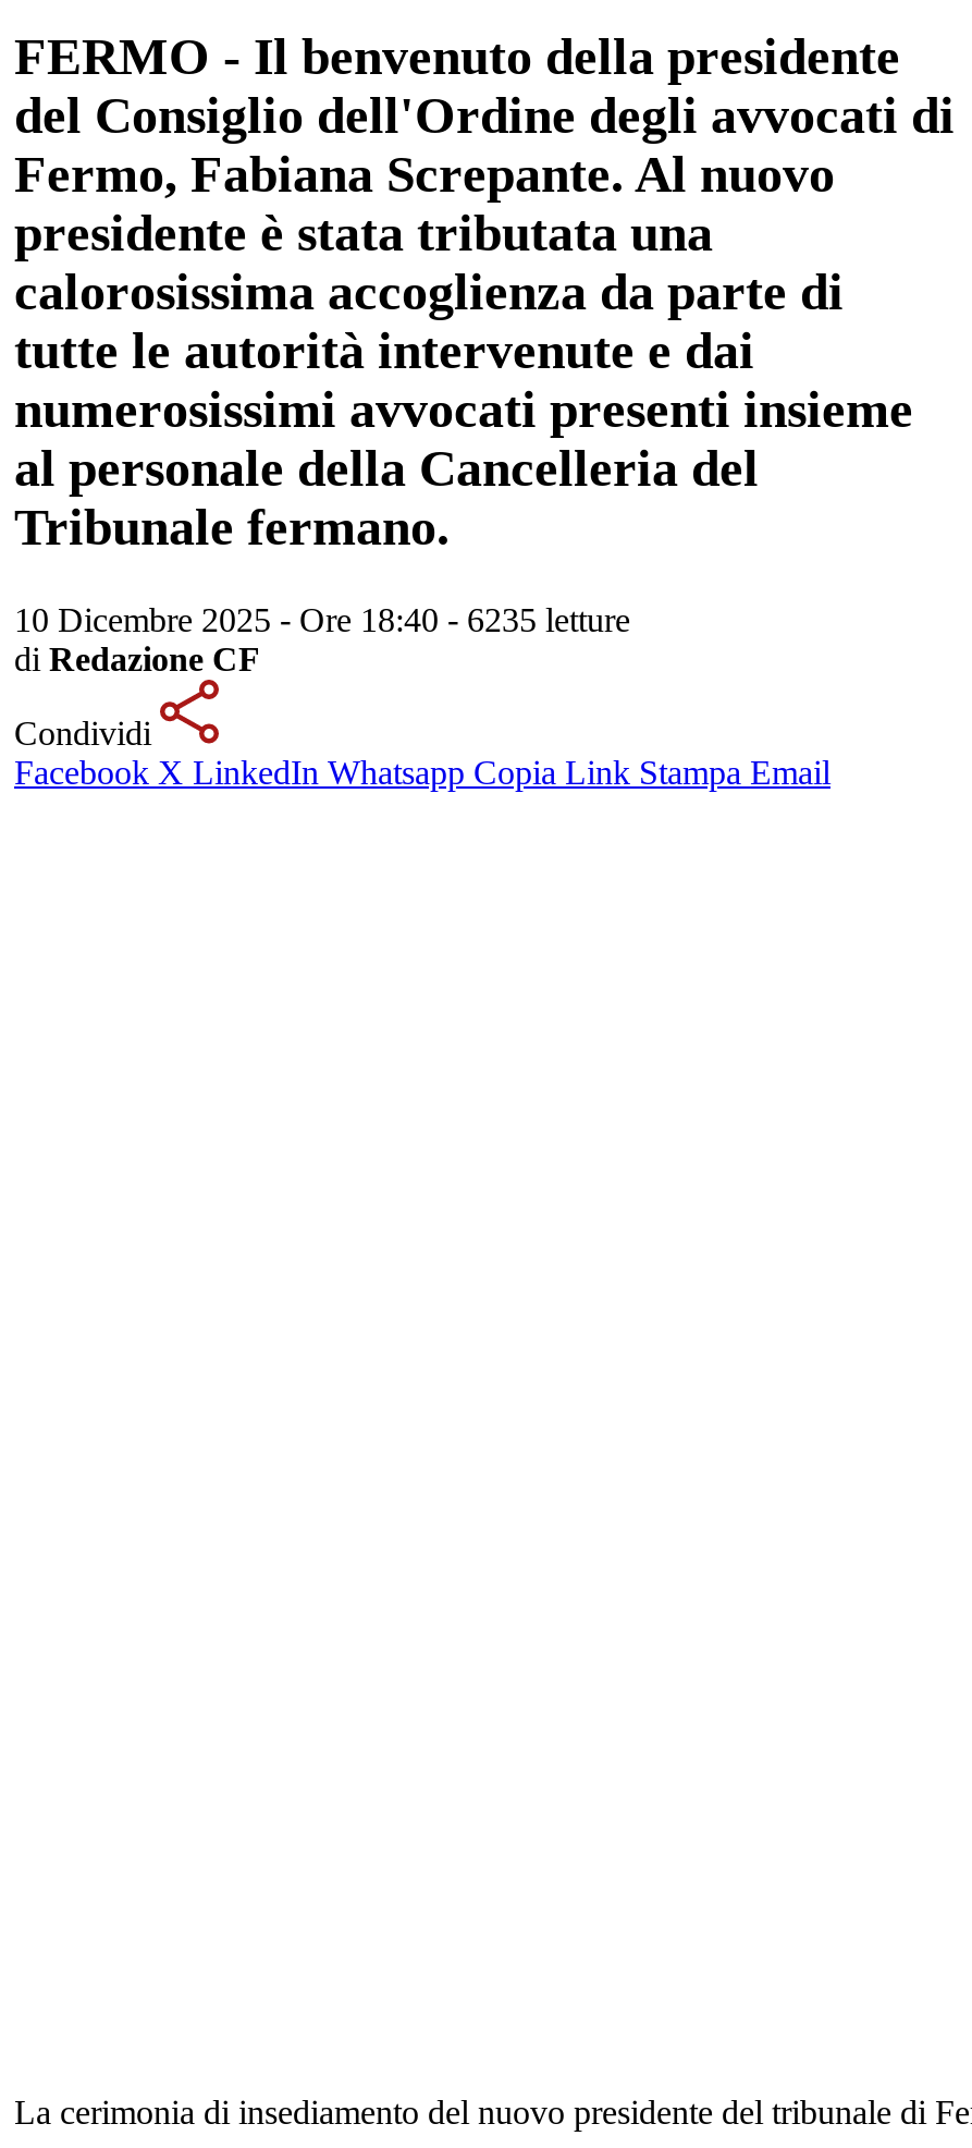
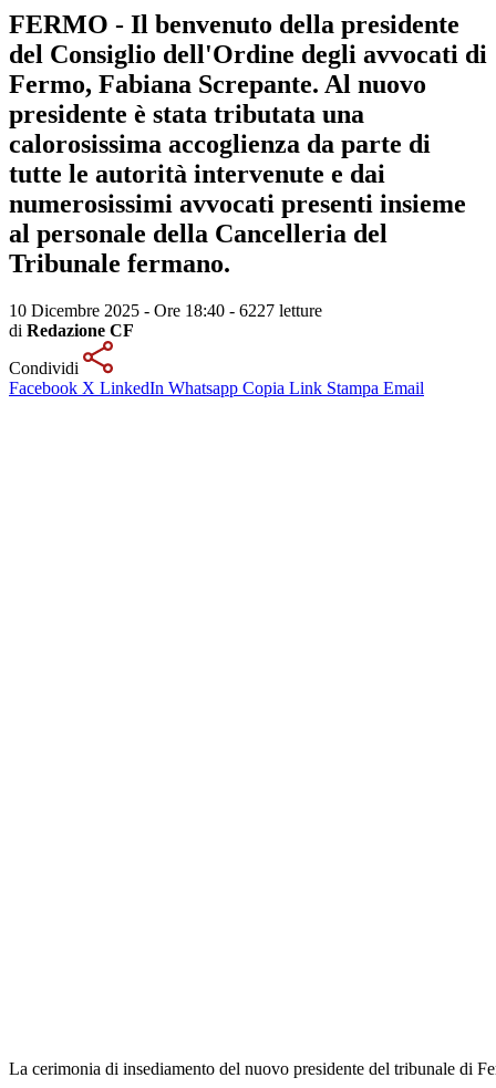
- 10 Dicembre 2025 - Ore 18:40 - 6235 letture
+ 10 Dicembre 2025 - Ore 18:40 - 6227 letture
